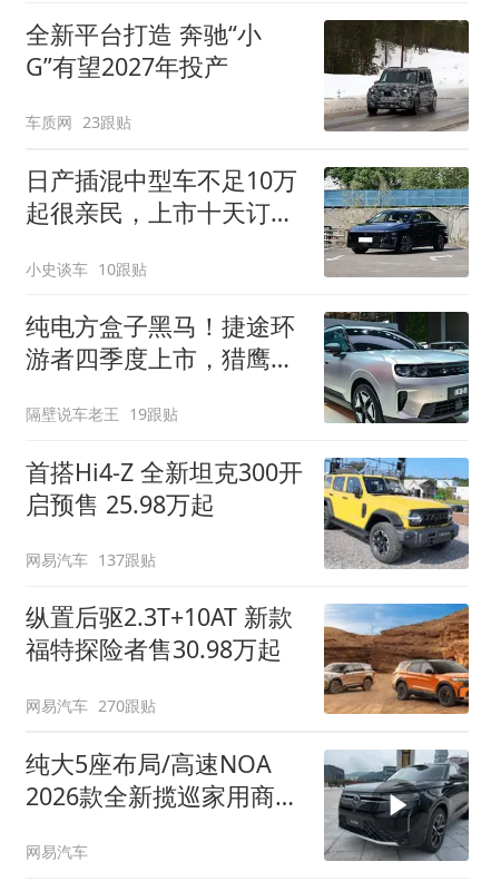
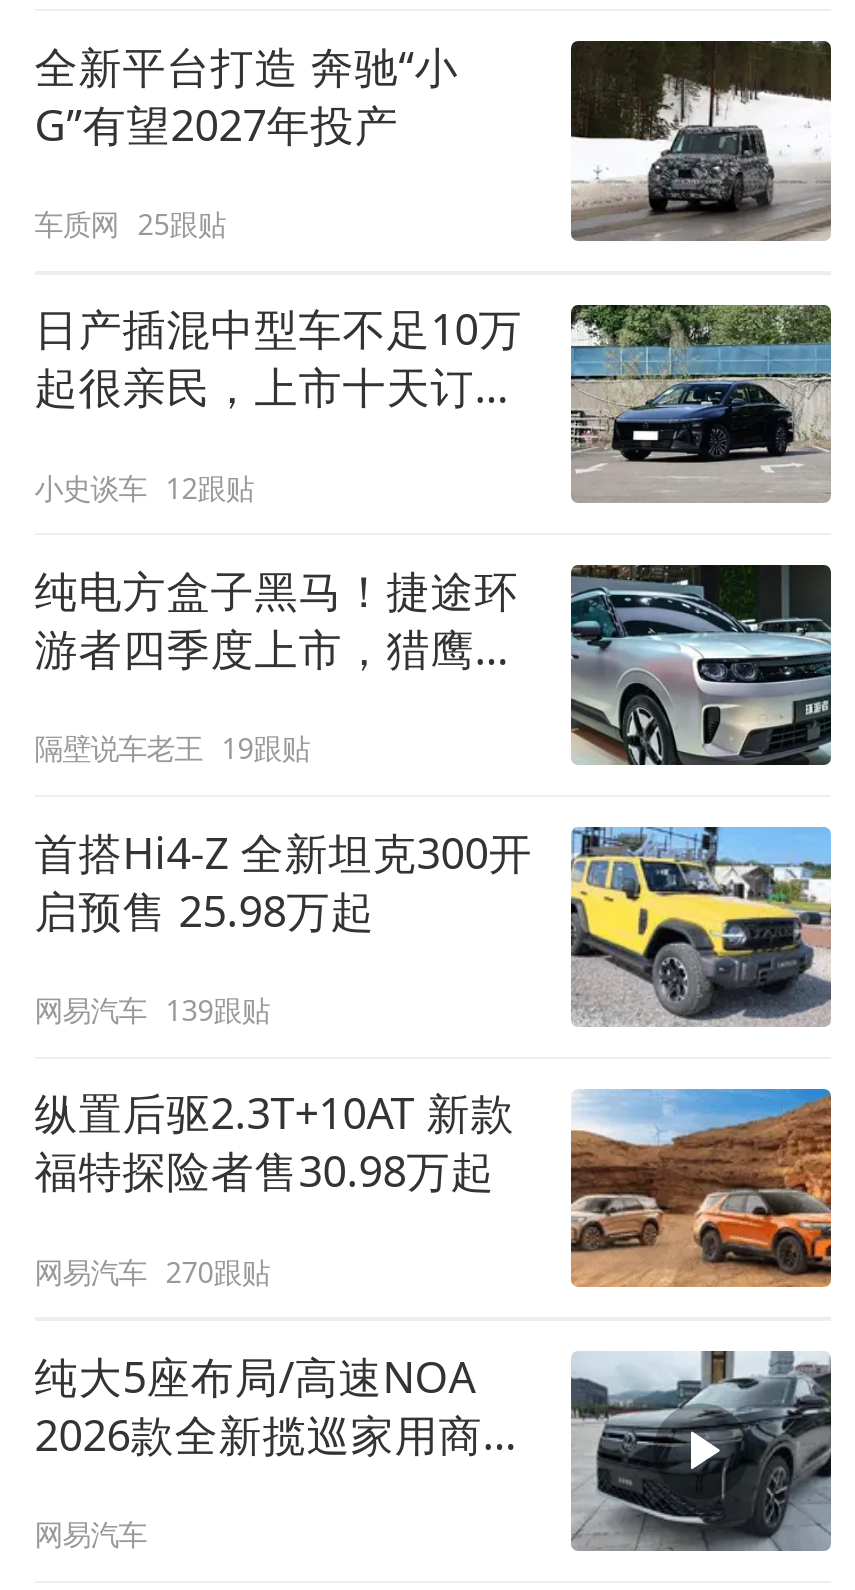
- 车质网 23跟贴
+ 车质网 25跟贴

- 小史谈车 10跟贴
+ 小史谈车 12跟贴

- 网易汽车 137跟贴
+ 网易汽车 139跟贴
